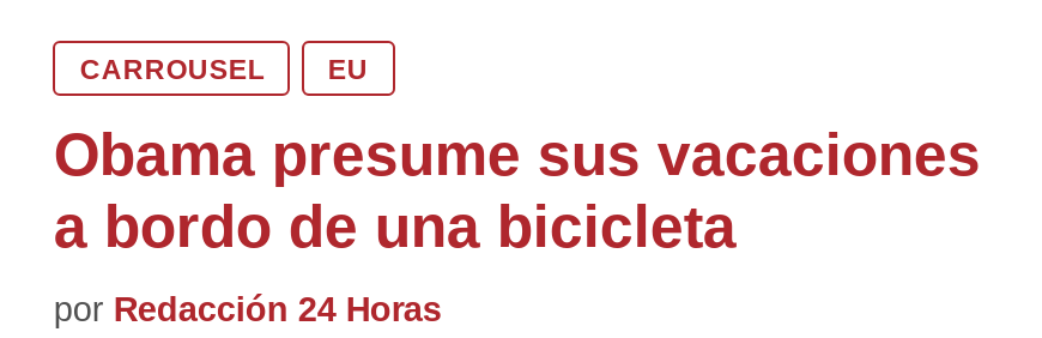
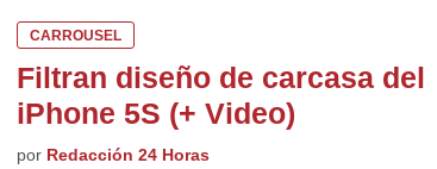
- EU
- Obama presume sus vacaciones
- a bordo de una bicicleta
+ Filtran diseño de carcasa del
+ iPhone 5S (+ Video)
